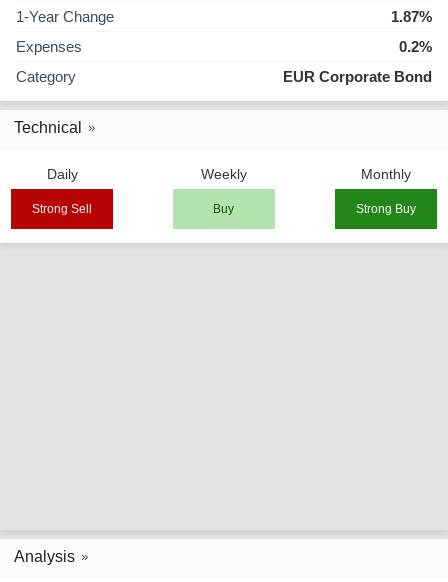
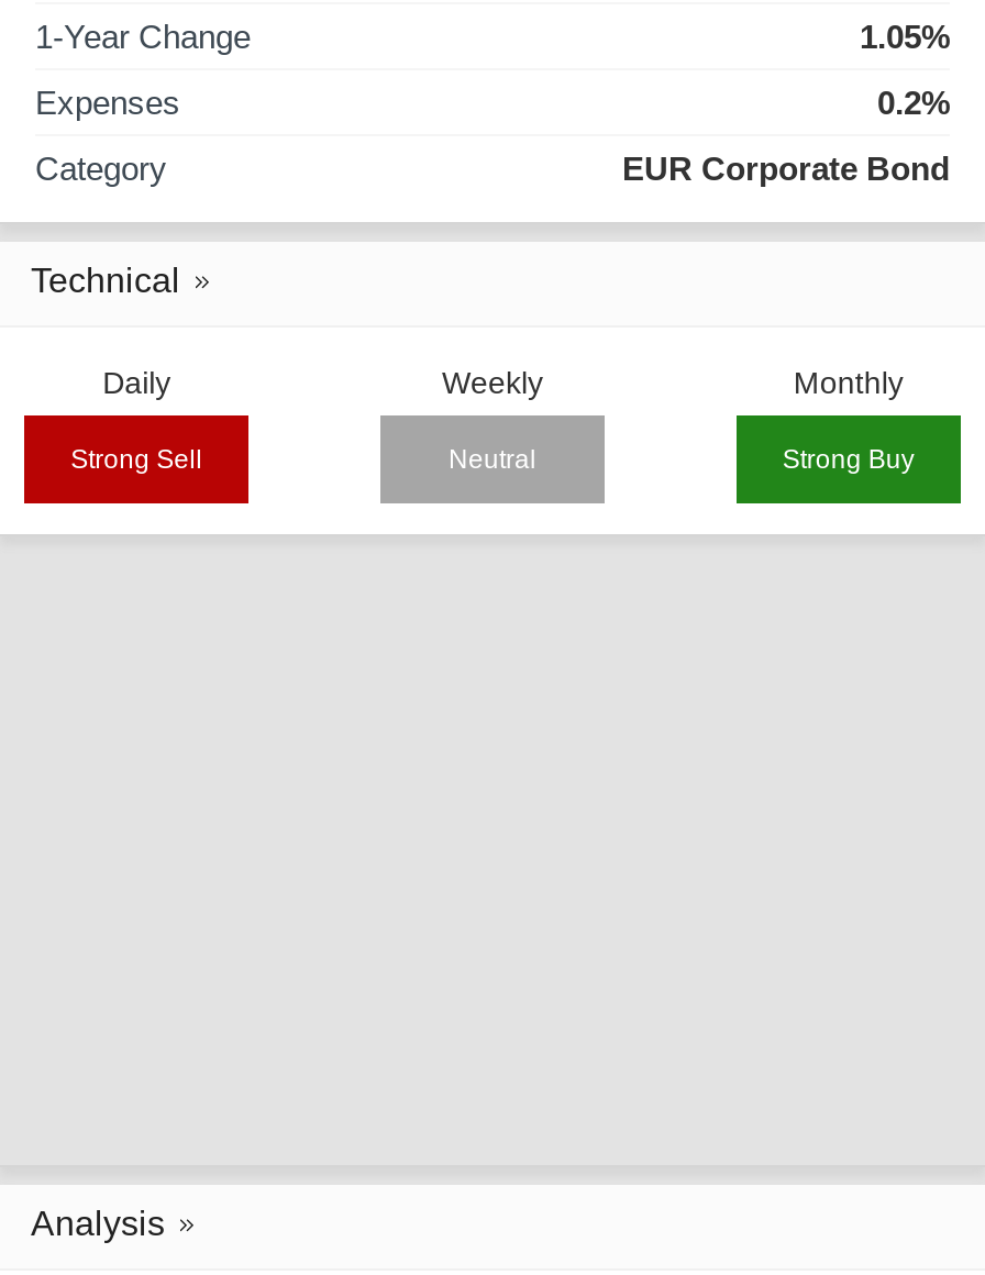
- 1.87%
+ 1.05%

- Buy
+ Neutral
